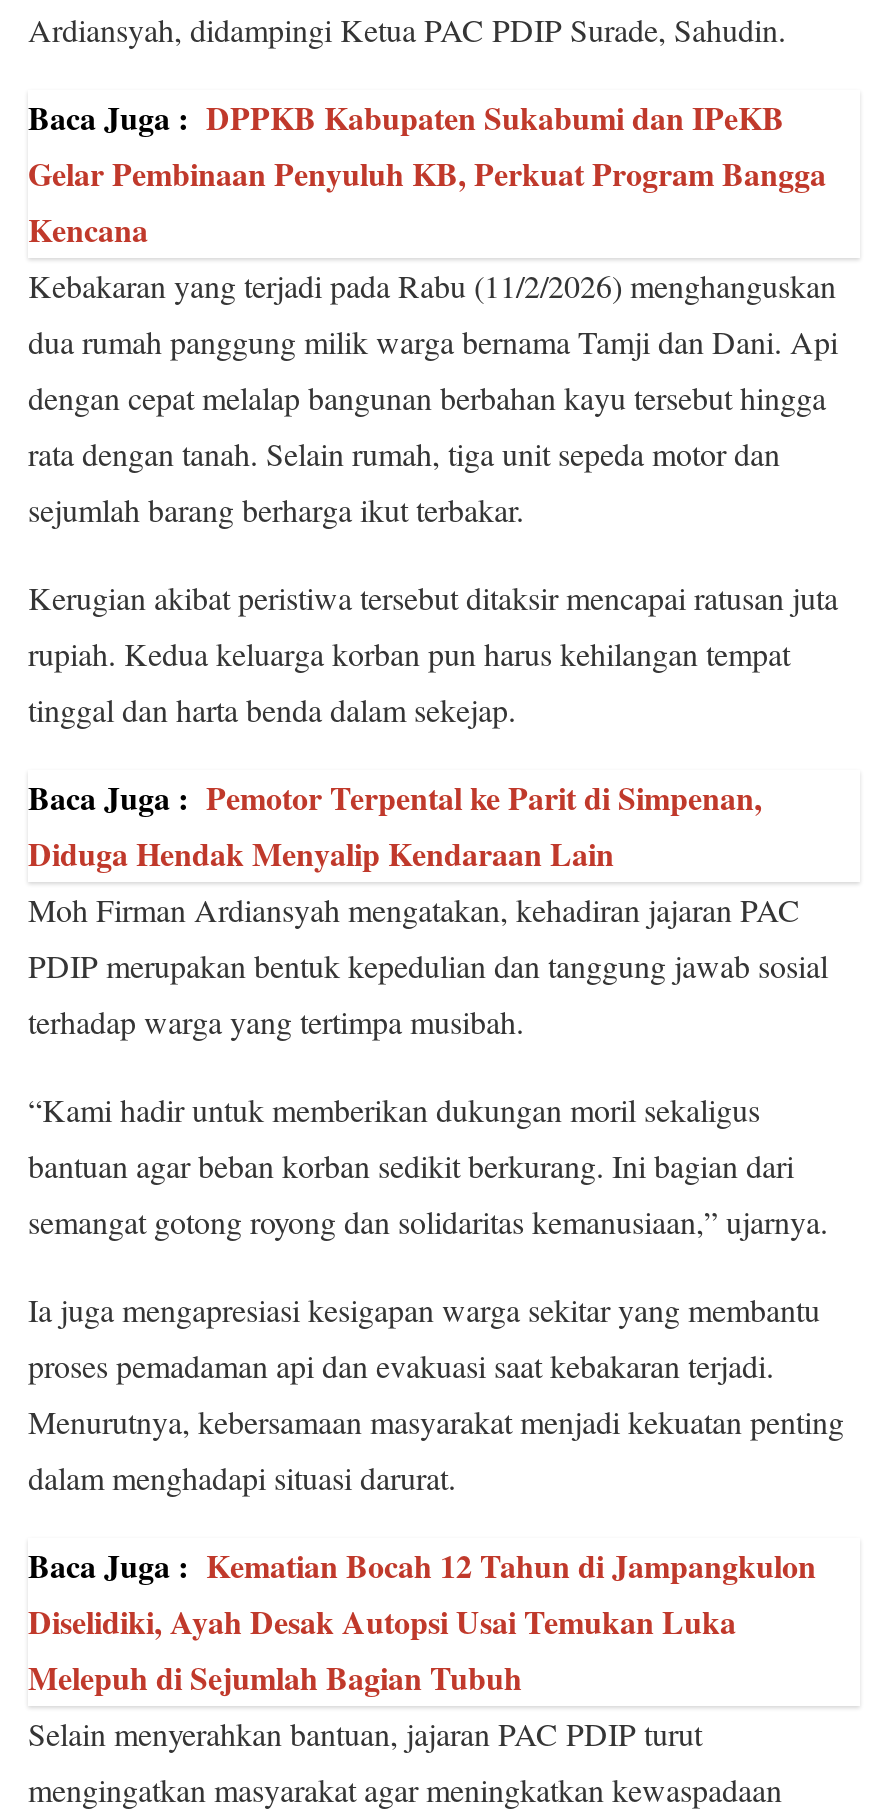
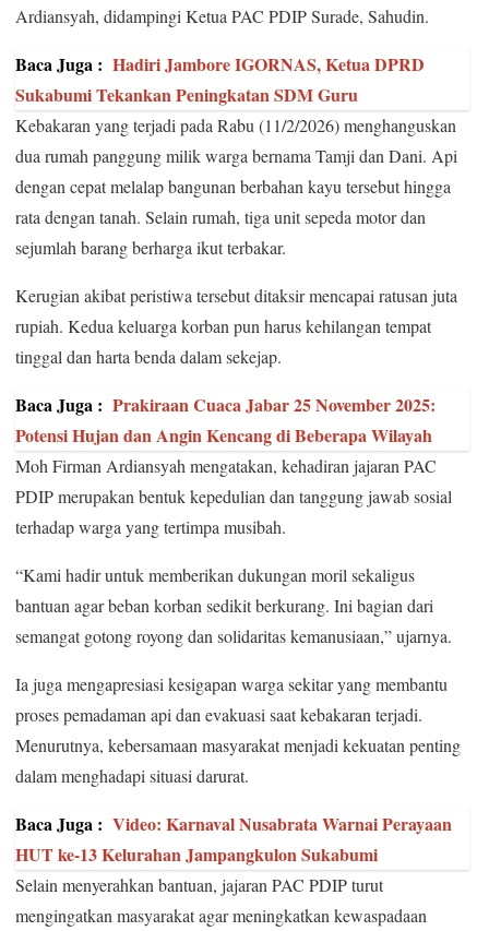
- Baca Juga : DPPKB Kabupaten Sukabumi dan IPeKB
- Gelar Pembinaan Penyuluh KB, Perkuat Program Bangga
- Kencana
+ Baca Juga : Hadiri Jambore IGORNAS, Ketua DPRD
+ Sukabumi Tekankan Peningkatan SDM Guru

- Baca Juga : Pemotor Terpental ke Parit di Simpenan,
- Diduga Hendak Menyalip Kendaraan Lain
+ Baca Juga : Prakiraan Cuaca Jabar 25 November 2025:
+ Potensi Hujan dan Angin Kencang di Beberapa Wilayah

- Baca Juga : Kematian Bocah 12 Tahun di Jampangkulon
- Diselidiki, Ayah Desak Autopsi Usai Temukan Luka
- Melepuh di Sejumlah Bagian Tubuh
+ Baca Juga : Video: Karnaval Nusabrata Warnai Perayaan
+ HUT ke-13 Kelurahan Jampangkulon Sukabumi
